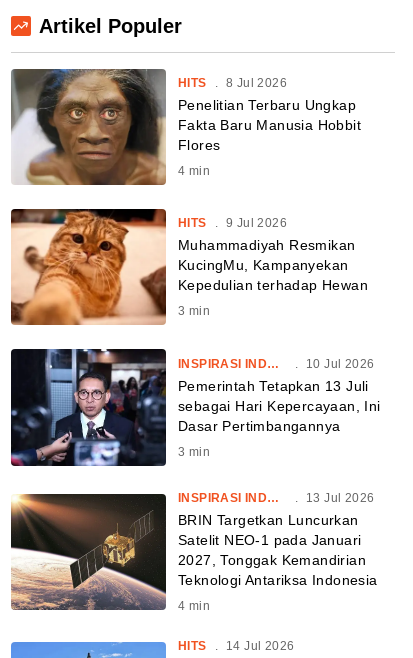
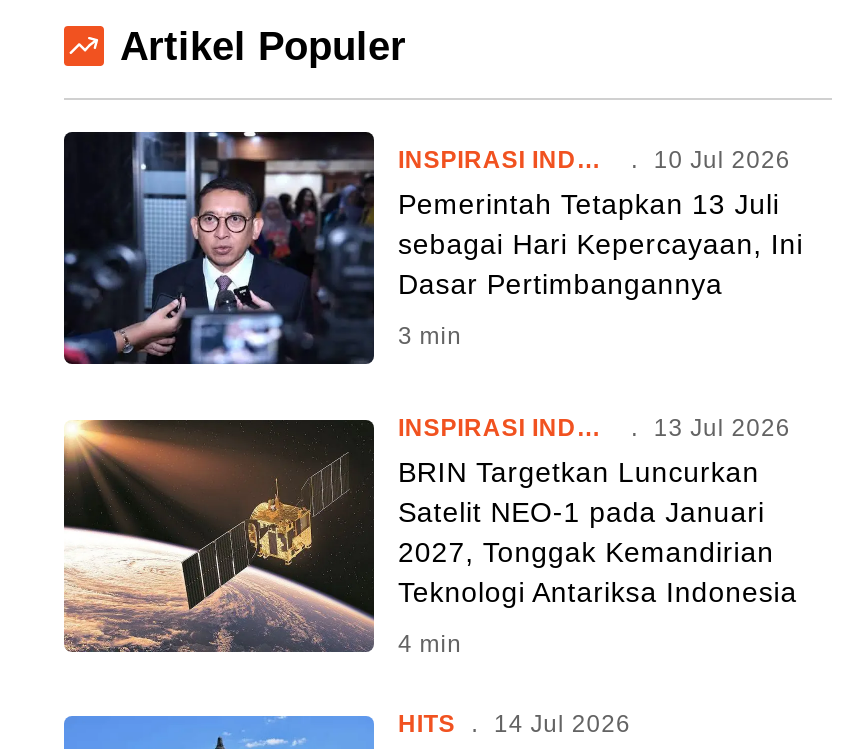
- [image]
- HITS . 8 Jul 2026
- Penelitian Terbaru Ungkap
- Fakta Baru Manusia Hobbit
- Flores
- 4 min

- [image]
- HITS . 9 Jul 2026
- Muhammadiyah Resmikan
- KucingMu, Kampanyekan
- Kepedulian terhadap Hewan
- 3 min
